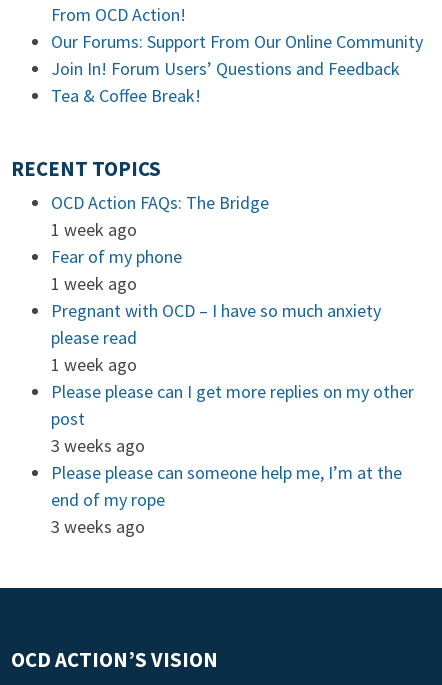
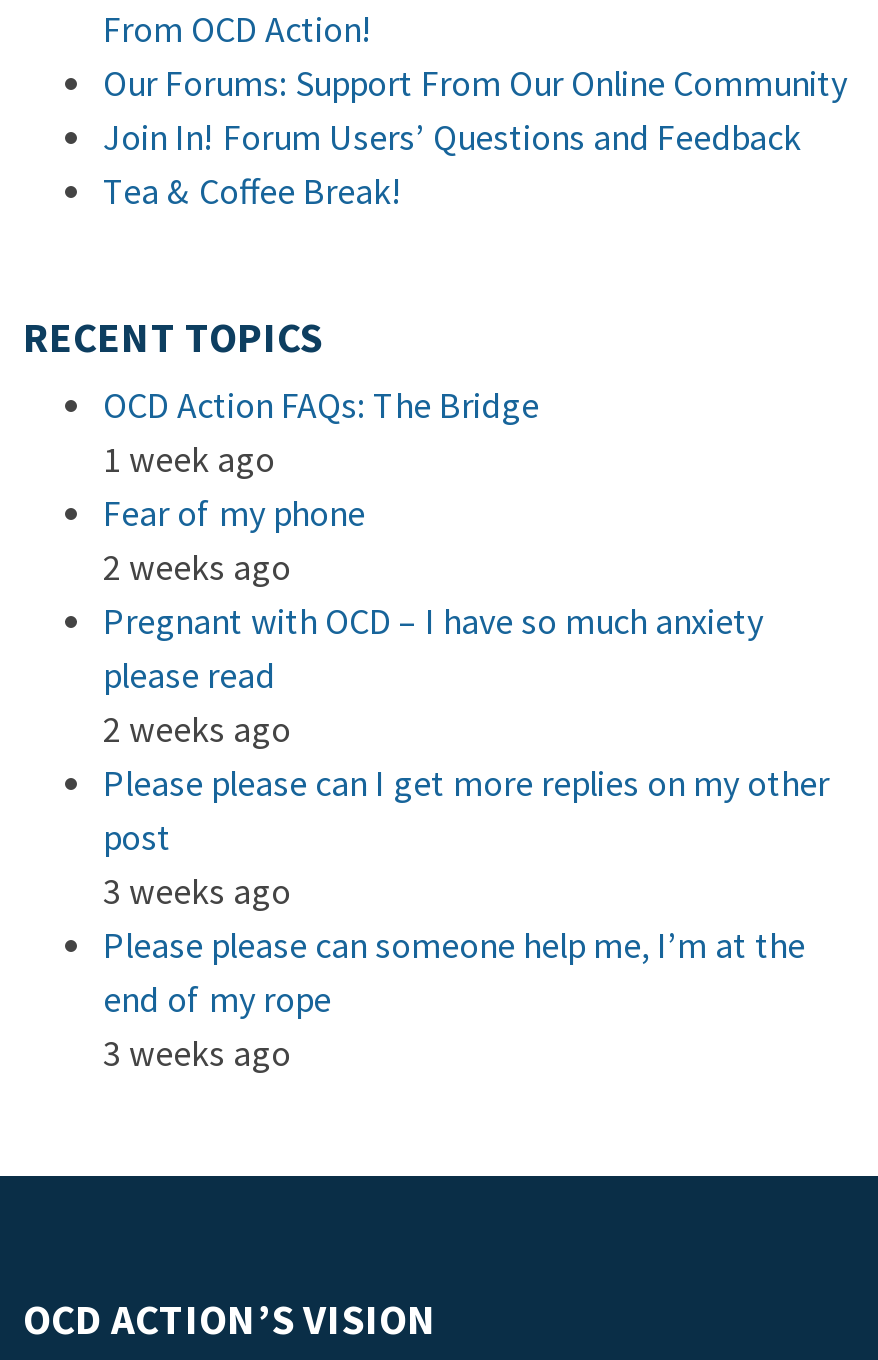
- 1 week ago
+ 2 weeks ago

- 1 week ago
+ 2 weeks ago
